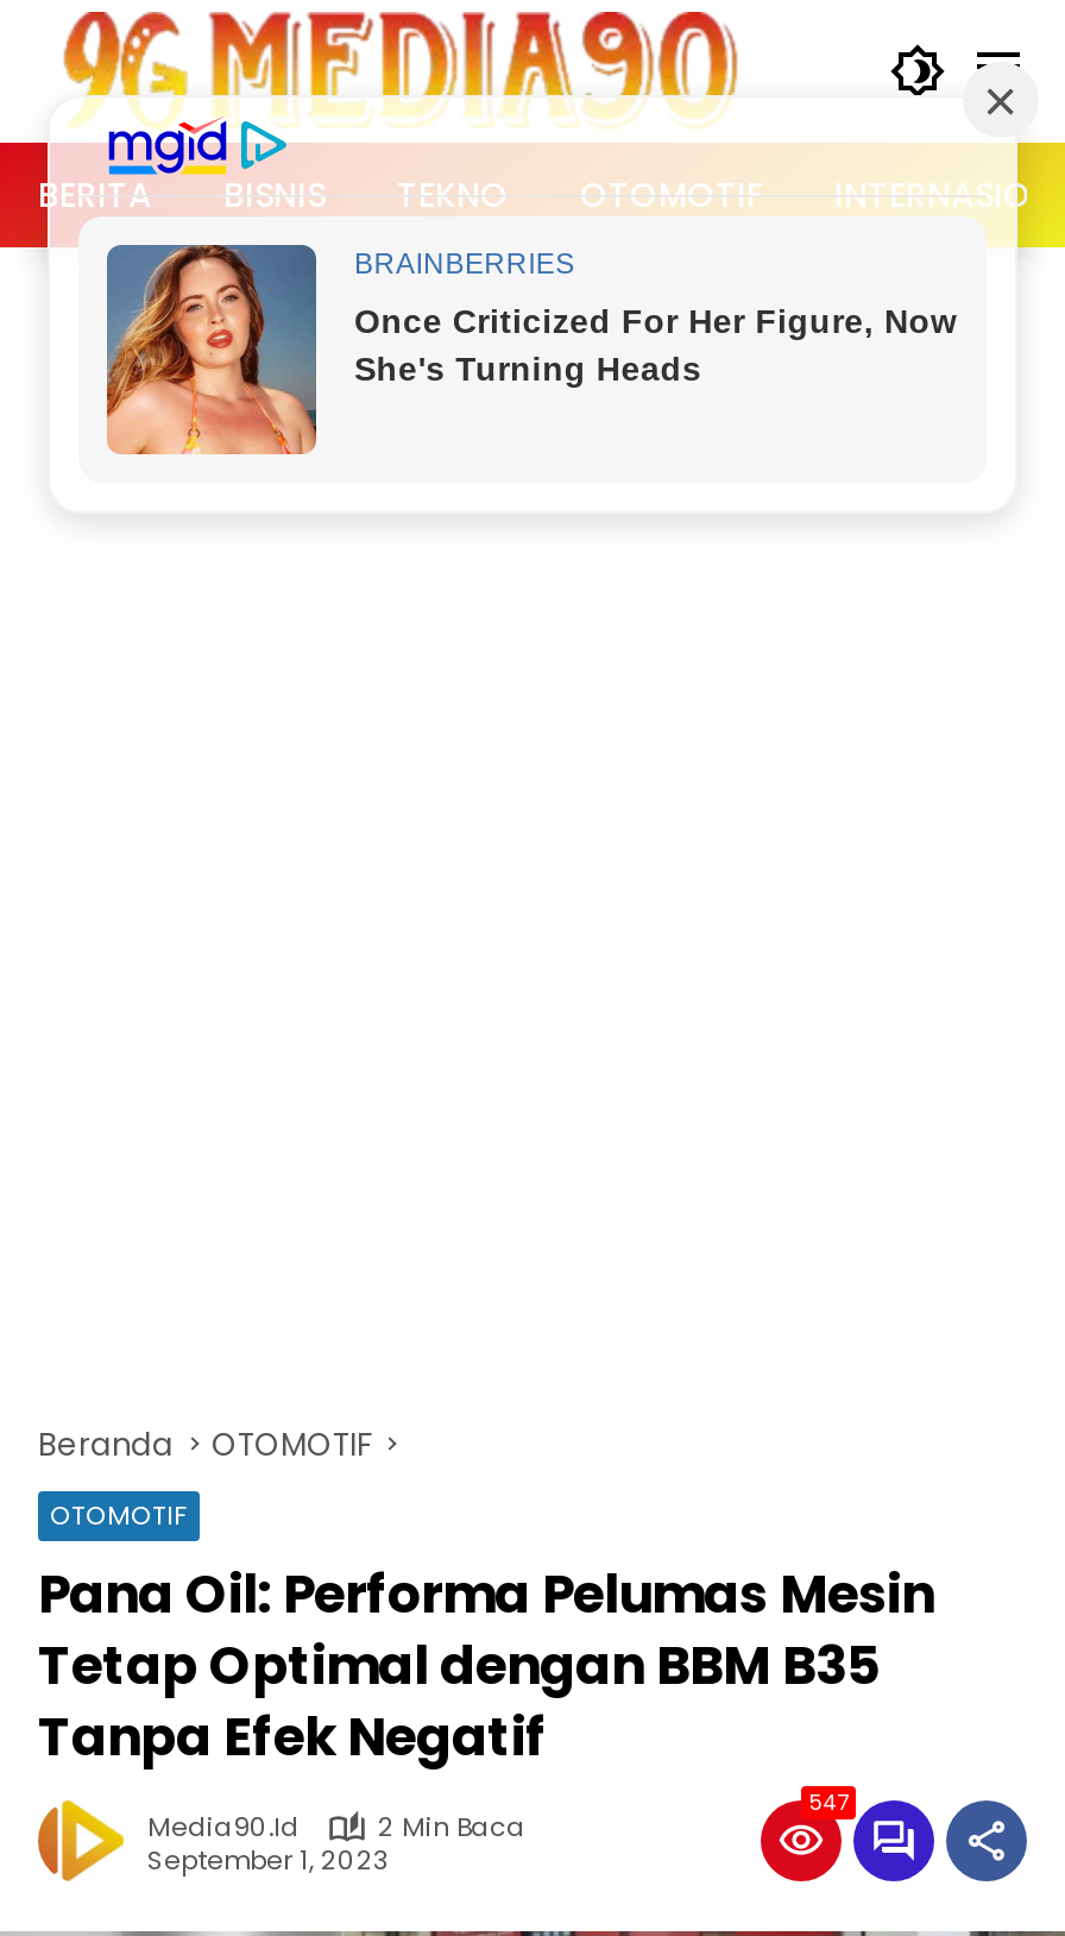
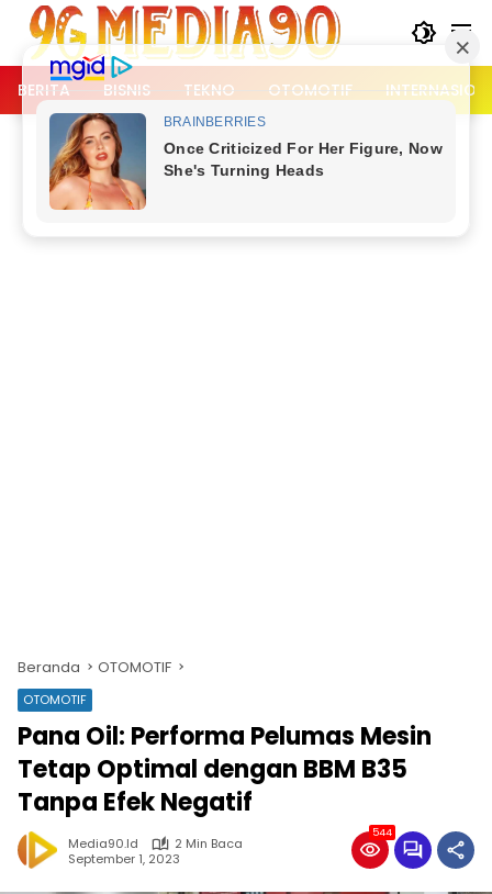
- 547
+ 544
